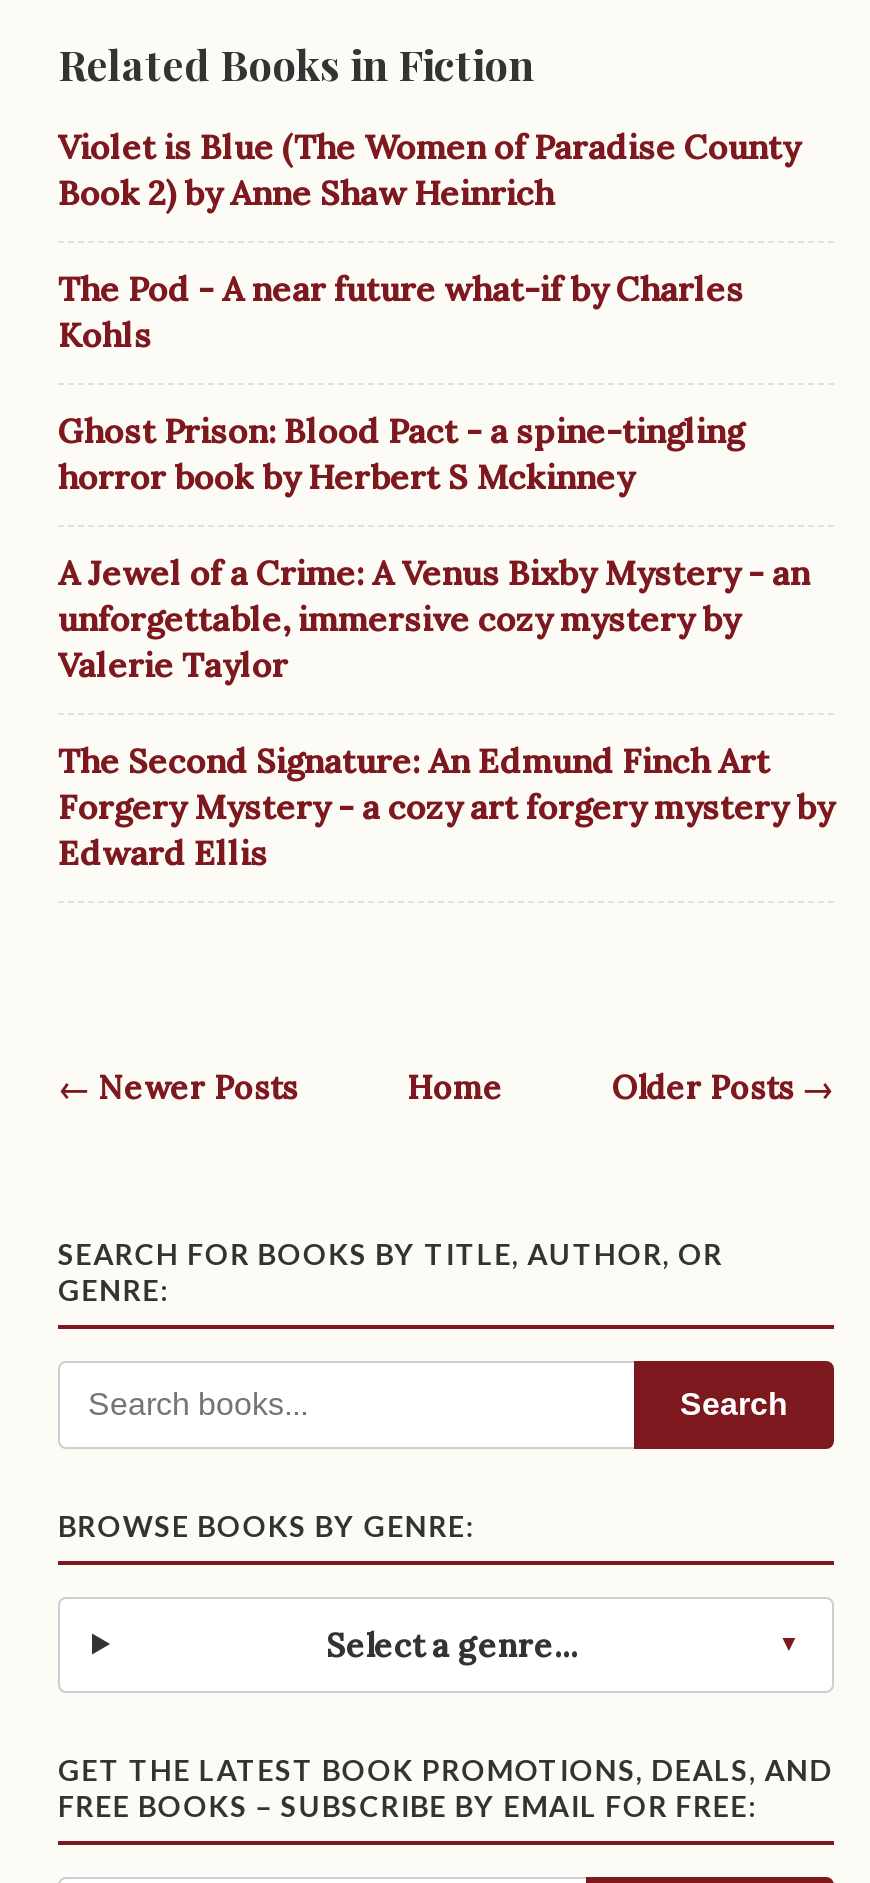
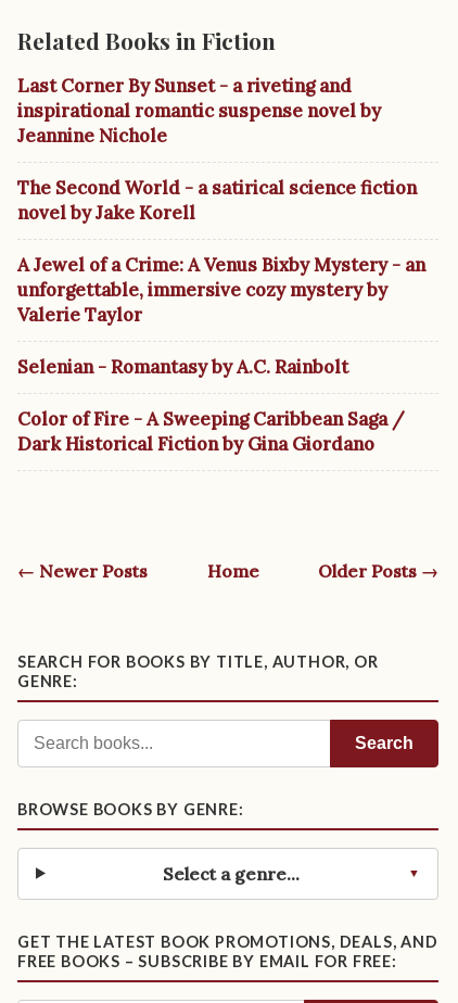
- Violet is Blue (The Women of Paradise County
- Book 2) by Anne Shaw Heinrich
- The Pod - A near future what-if by Charles
- Kohls
- Ghost Prison: Blood Pact - a spine-tingling
- horror book by Herbert S Mckinney
+ Last Corner By Sunset - a riveting and
+ inspirational romantic suspense novel by
+ Jeannine Nichole
+ The Second World - a satirical science fiction
+ novel by Jake Korell

moved up: A Jewel of a Crime: A Venus Bixby Mystery - an | unforgettable, immersive cozy mystery by | Valerie Taylor

- The Second Signature: An Edmund Finch Art
- Forgery Mystery - a cozy art forgery mystery by
- Edward Ellis
+ Selenian - Romantasy by A.C. Rainbolt
+ Color of Fire - A Sweeping Caribbean Saga /
+ Dark Historical Fiction by Gina Giordano
